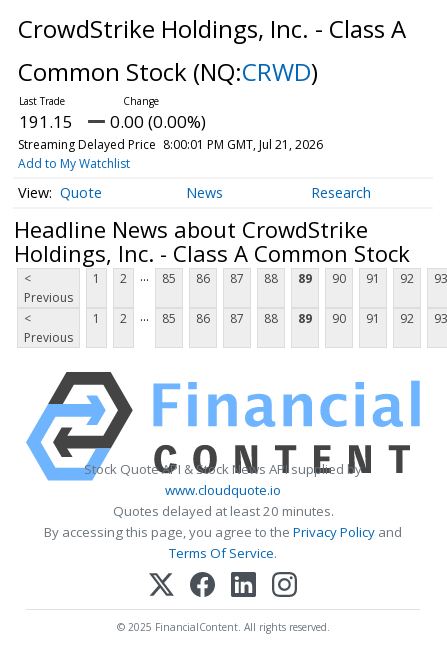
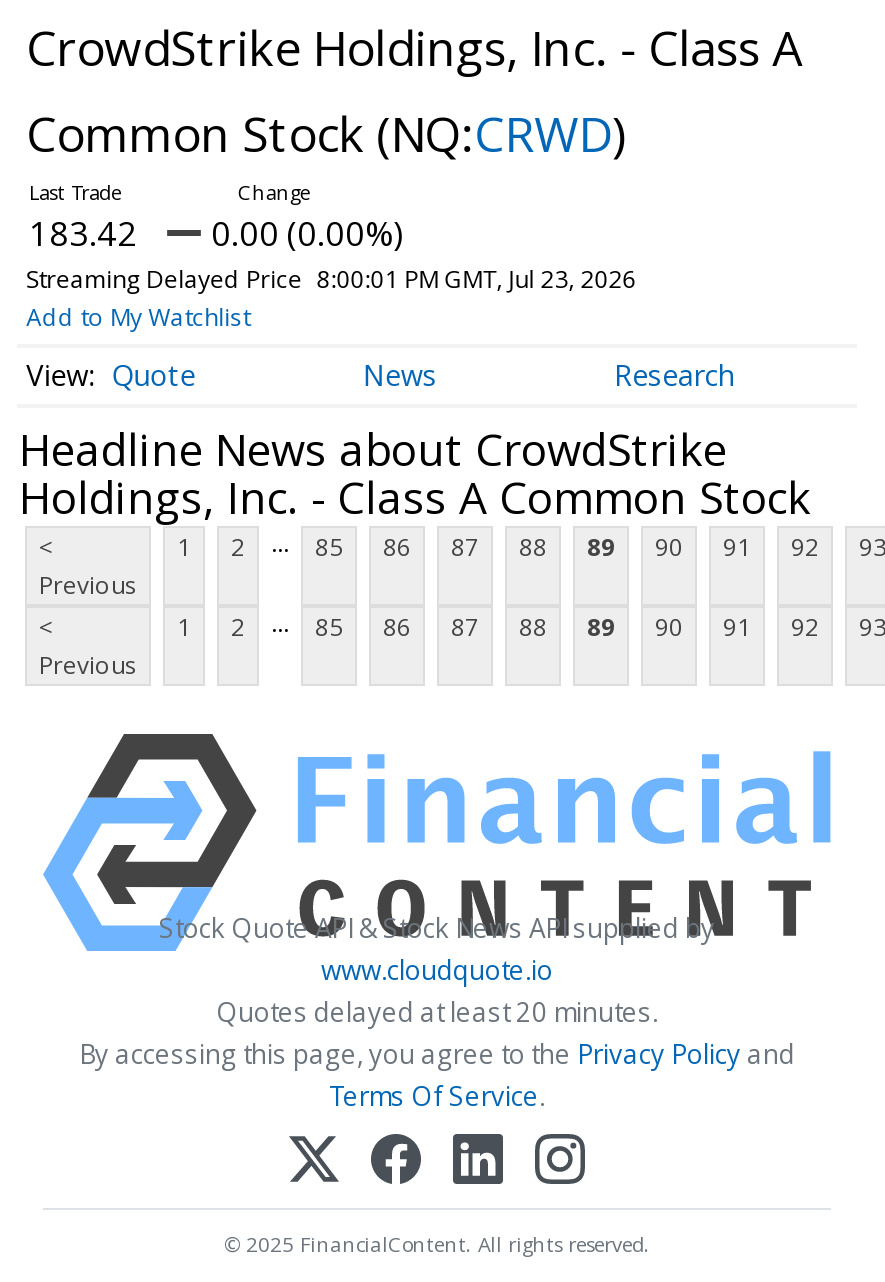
- 191.15 0.00 (0.00%)
+ 183.42 0.00 (0.00%)

- Streaming Delayed Price 8:00:01 PM GMT, Jul 21, 2026
+ Streaming Delayed Price 8:00:01 PM GMT, Jul 23, 2026
